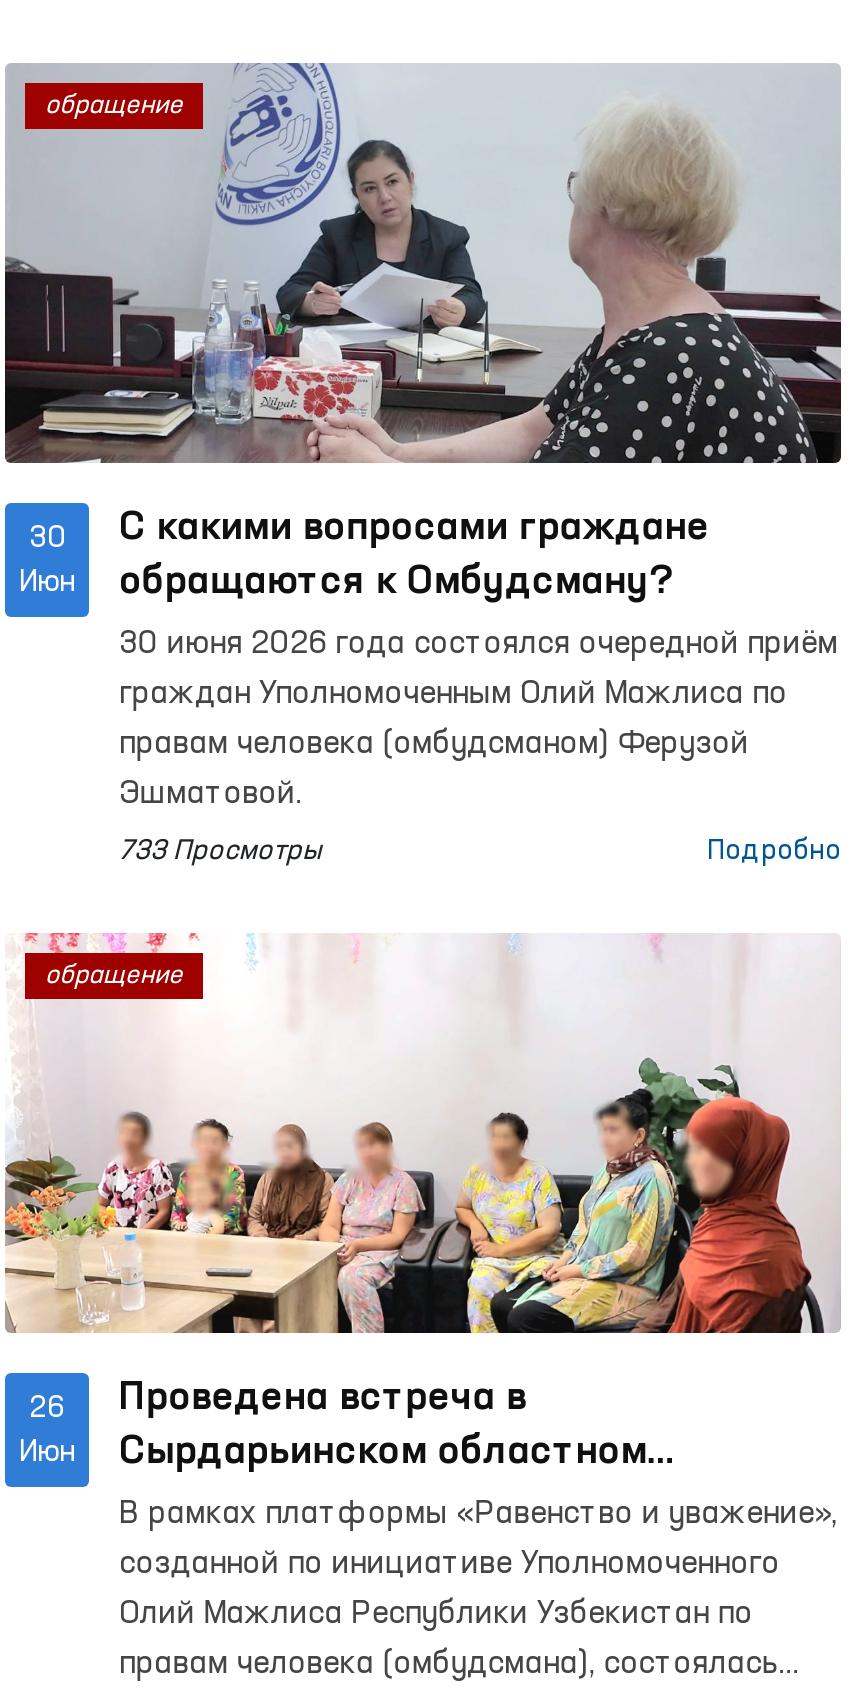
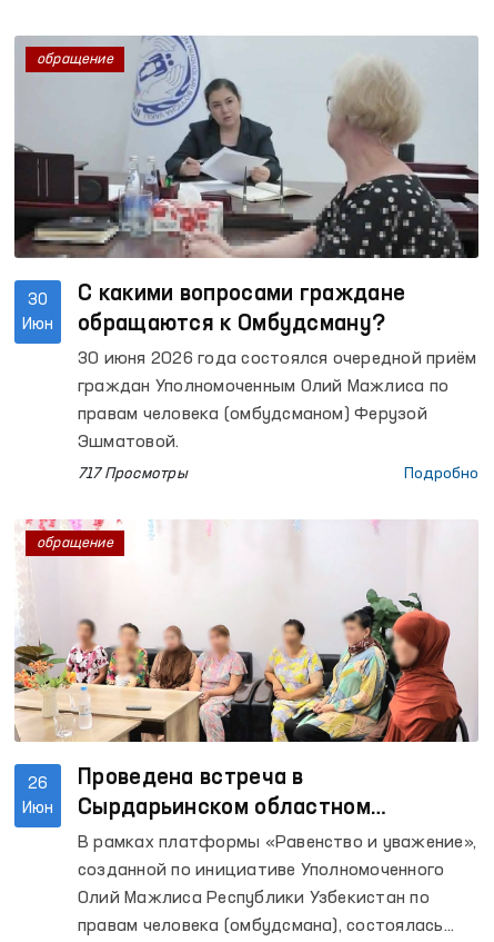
- 733 Просмотры
+ 717 Просмотры
